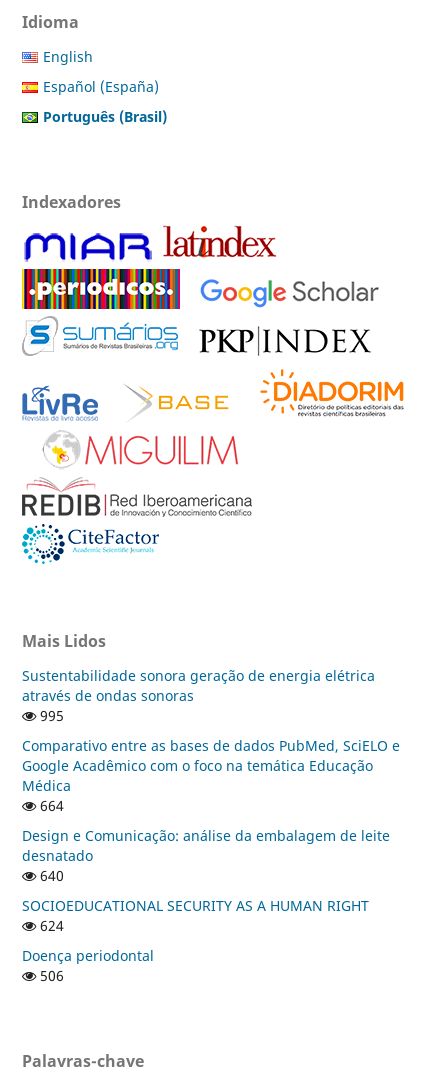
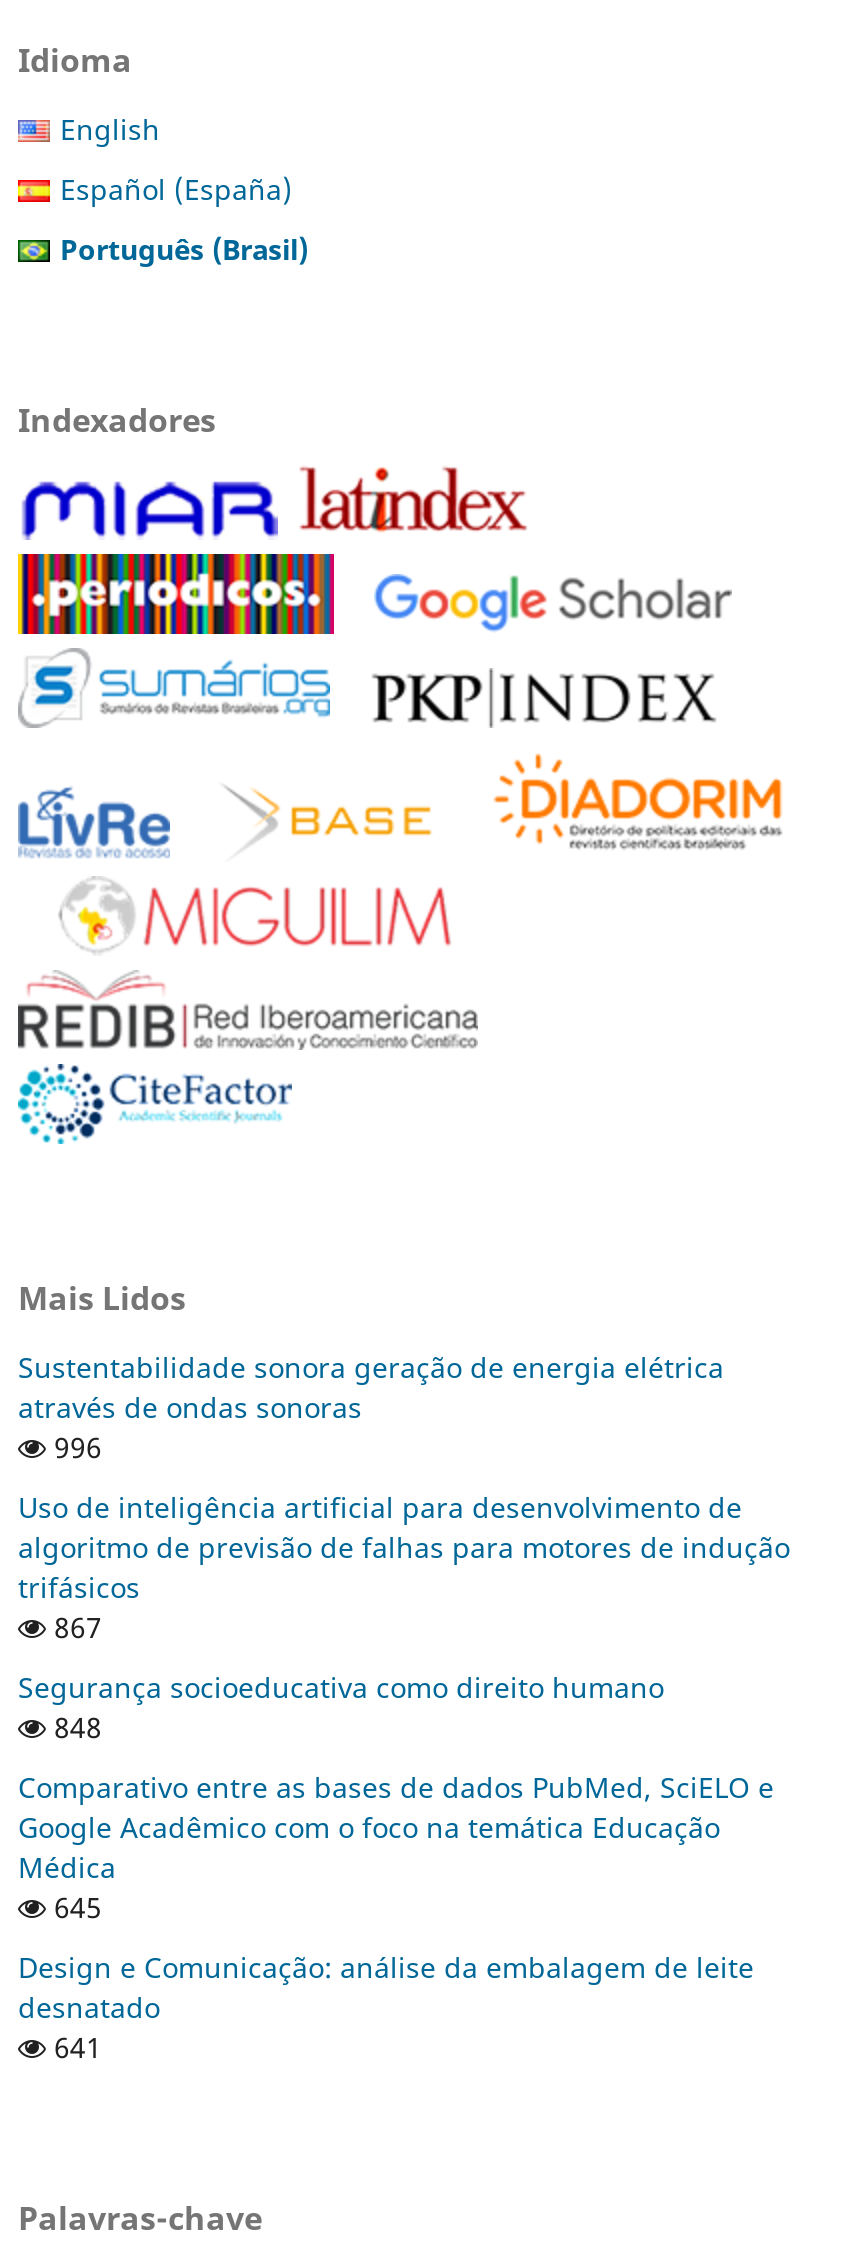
- 995
+ 996
+ Uso de inteligência artificial para desenvolvimento de
+ algoritmo de previsão de falhas para motores de indução
+ trifásicos
+ 867
+ Segurança socioeducativa como direito humano
+ 848

moved down: Comparativo entre as bases de dados PubMed, SciELO e | Google Acadêmico com o foco na temática Educação | Médica

- 664
+ 645

moved down: Design e Comunicação: análise da embalagem de leite | desnatado

- 640
- SOCIOEDUCATIONAL SECURITY AS A HUMAN RIGHT
- 624
- Doença periodontal
- 506
+ 641
